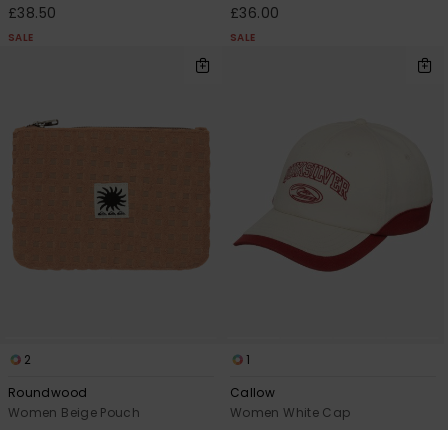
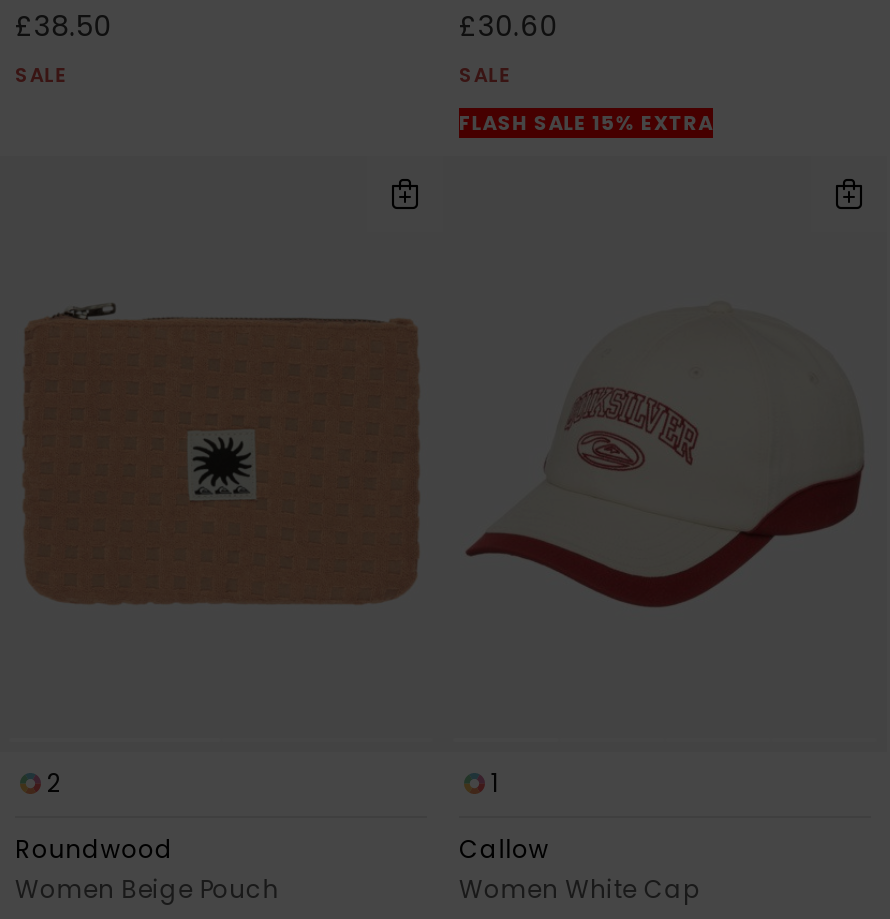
- £36.00
+ £30.60

+ FLASH SALE 15% EXTRA
